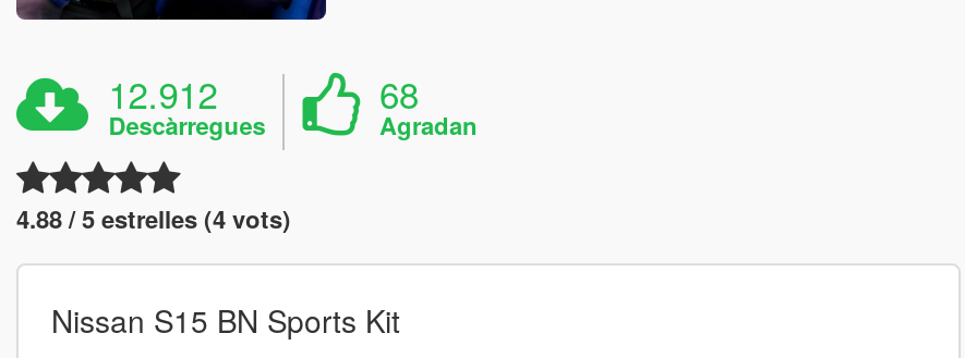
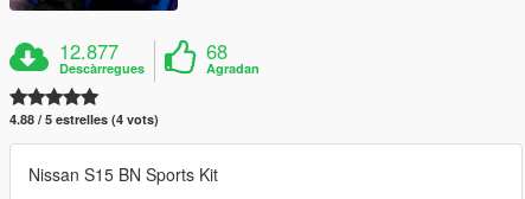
- 12.912
+ 12.877
